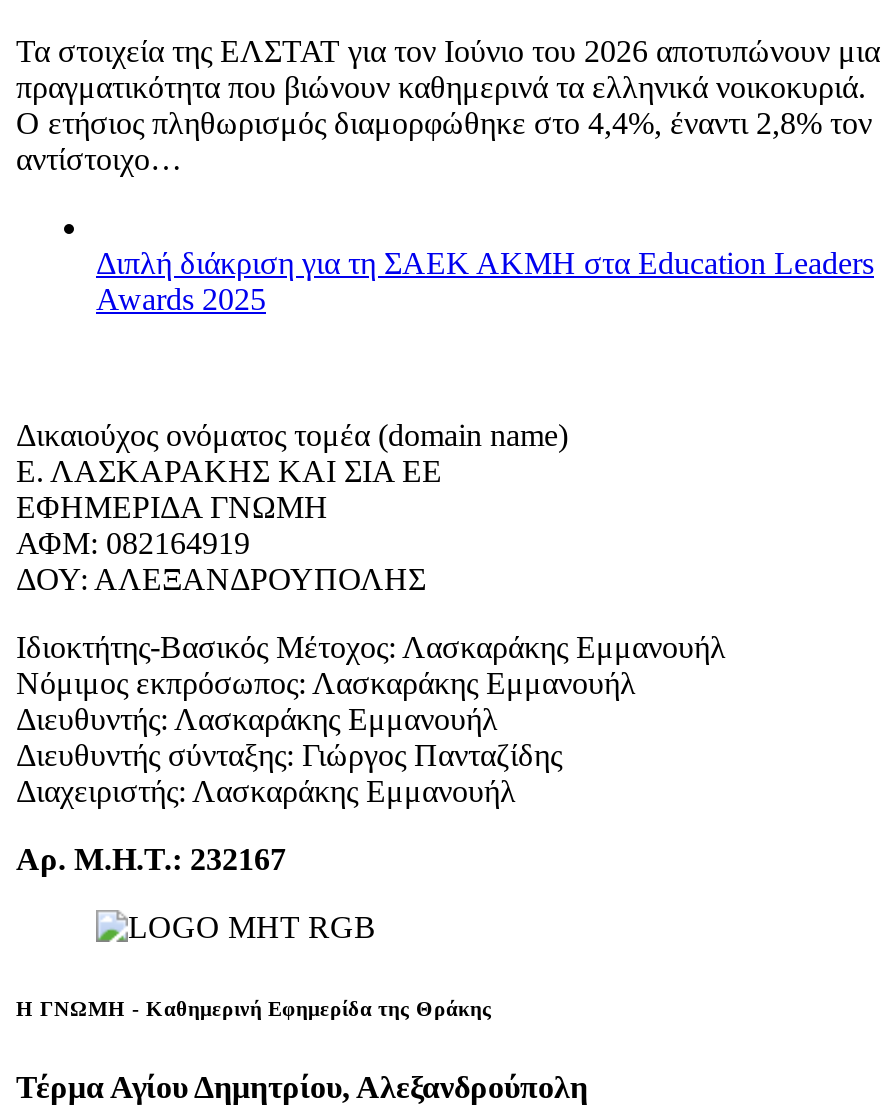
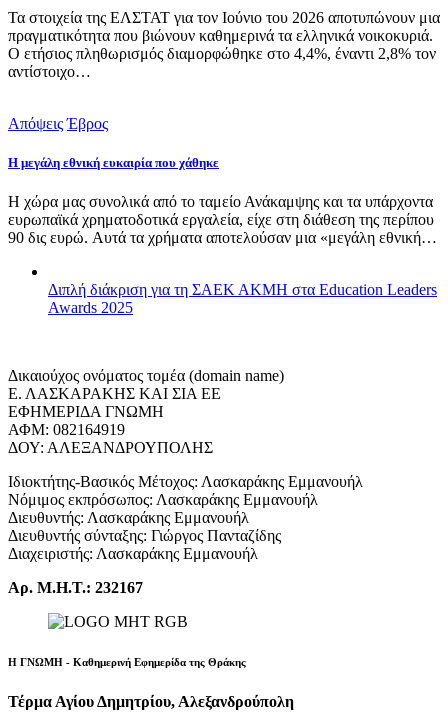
+ Απόψεις Έβρος
+ Η μεγάλη εθνική ευκαιρία που χάθηκε
+ Η χώρα μας συνολικά από το ταμείο Ανάκαμψης και τα υπάρχοντα
+ ευρωπαϊκά χρηματοδοτικά εργαλεία, είχε στη διάθεση της περίπου
+ 90 δις ευρώ. Αυτά τα χρήματα αποτελούσαν μια «μεγάλη εθνική…
